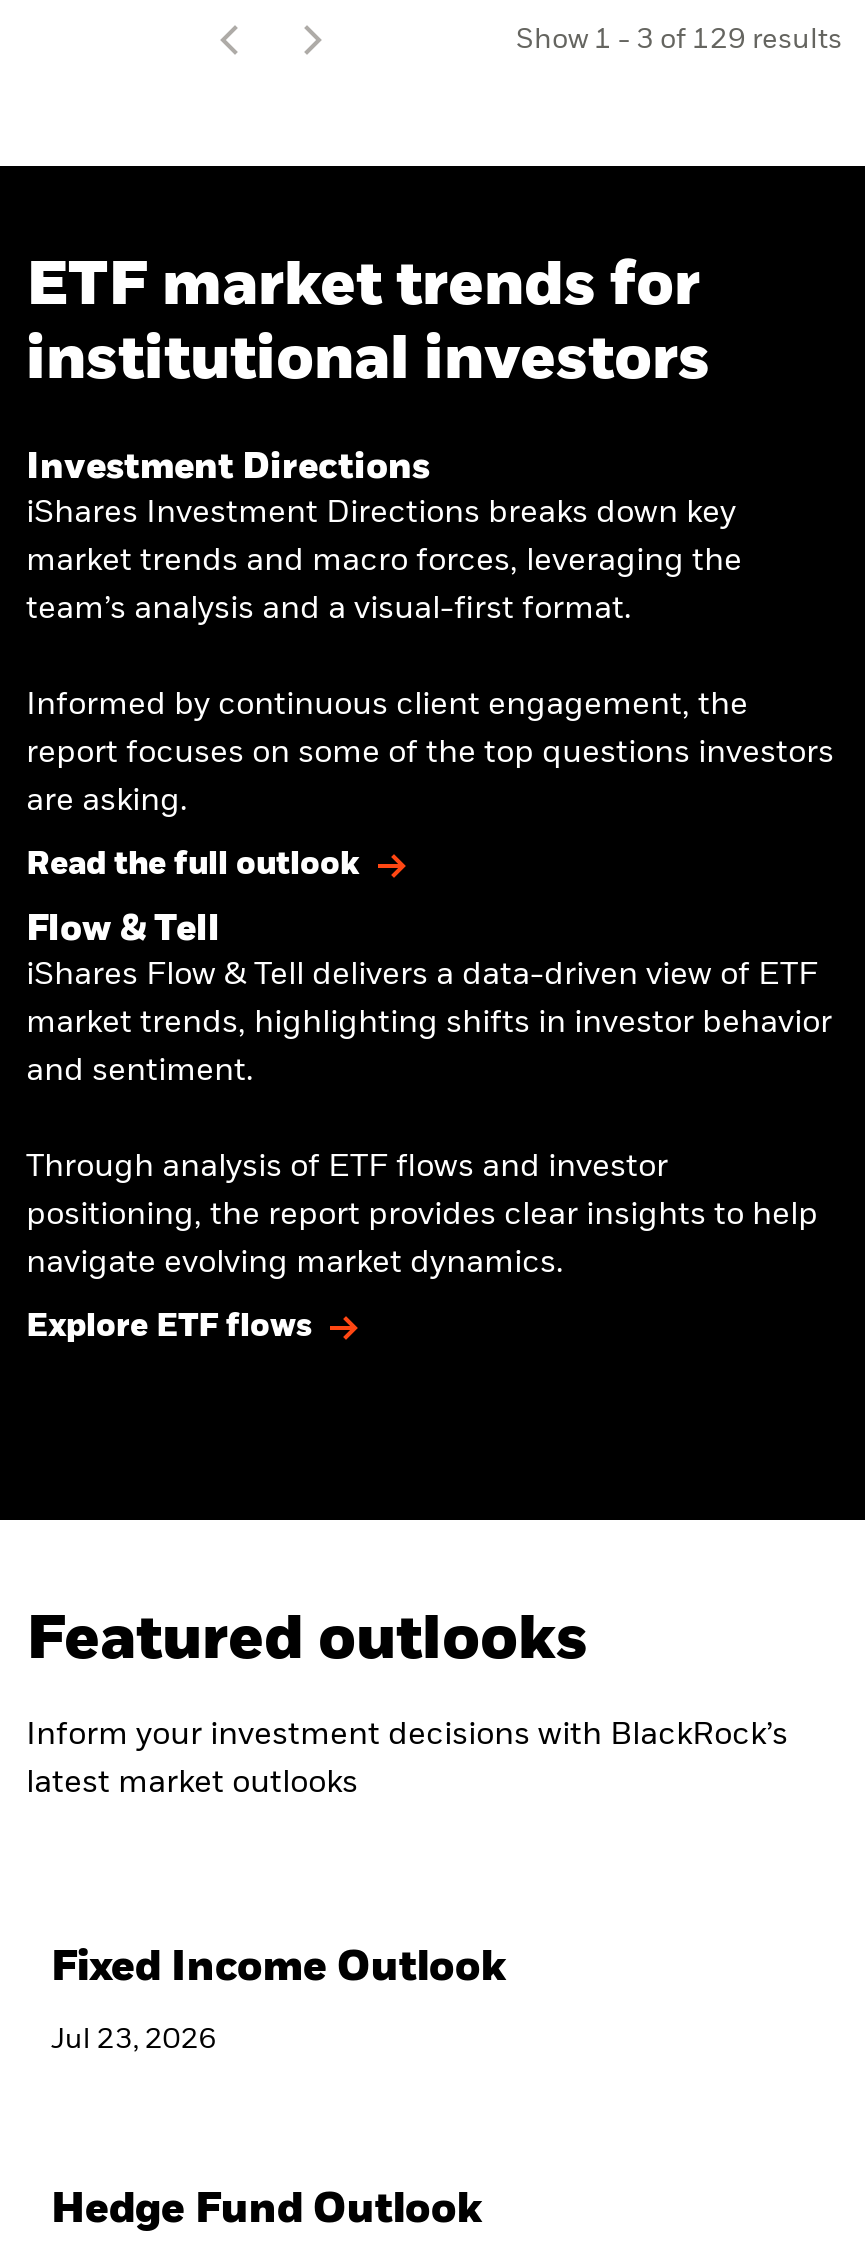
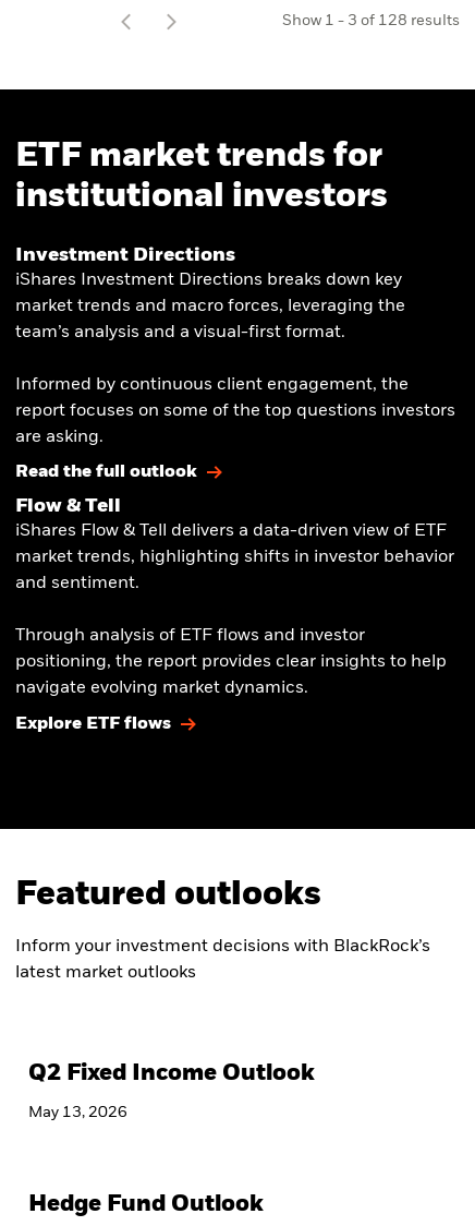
- 3 of 129 results
+ 3 of 128 results

- Fixed Income Outlook
+ Q2 Fixed Income Outlook

- Jul 23, 2026
+ May 13, 2026
